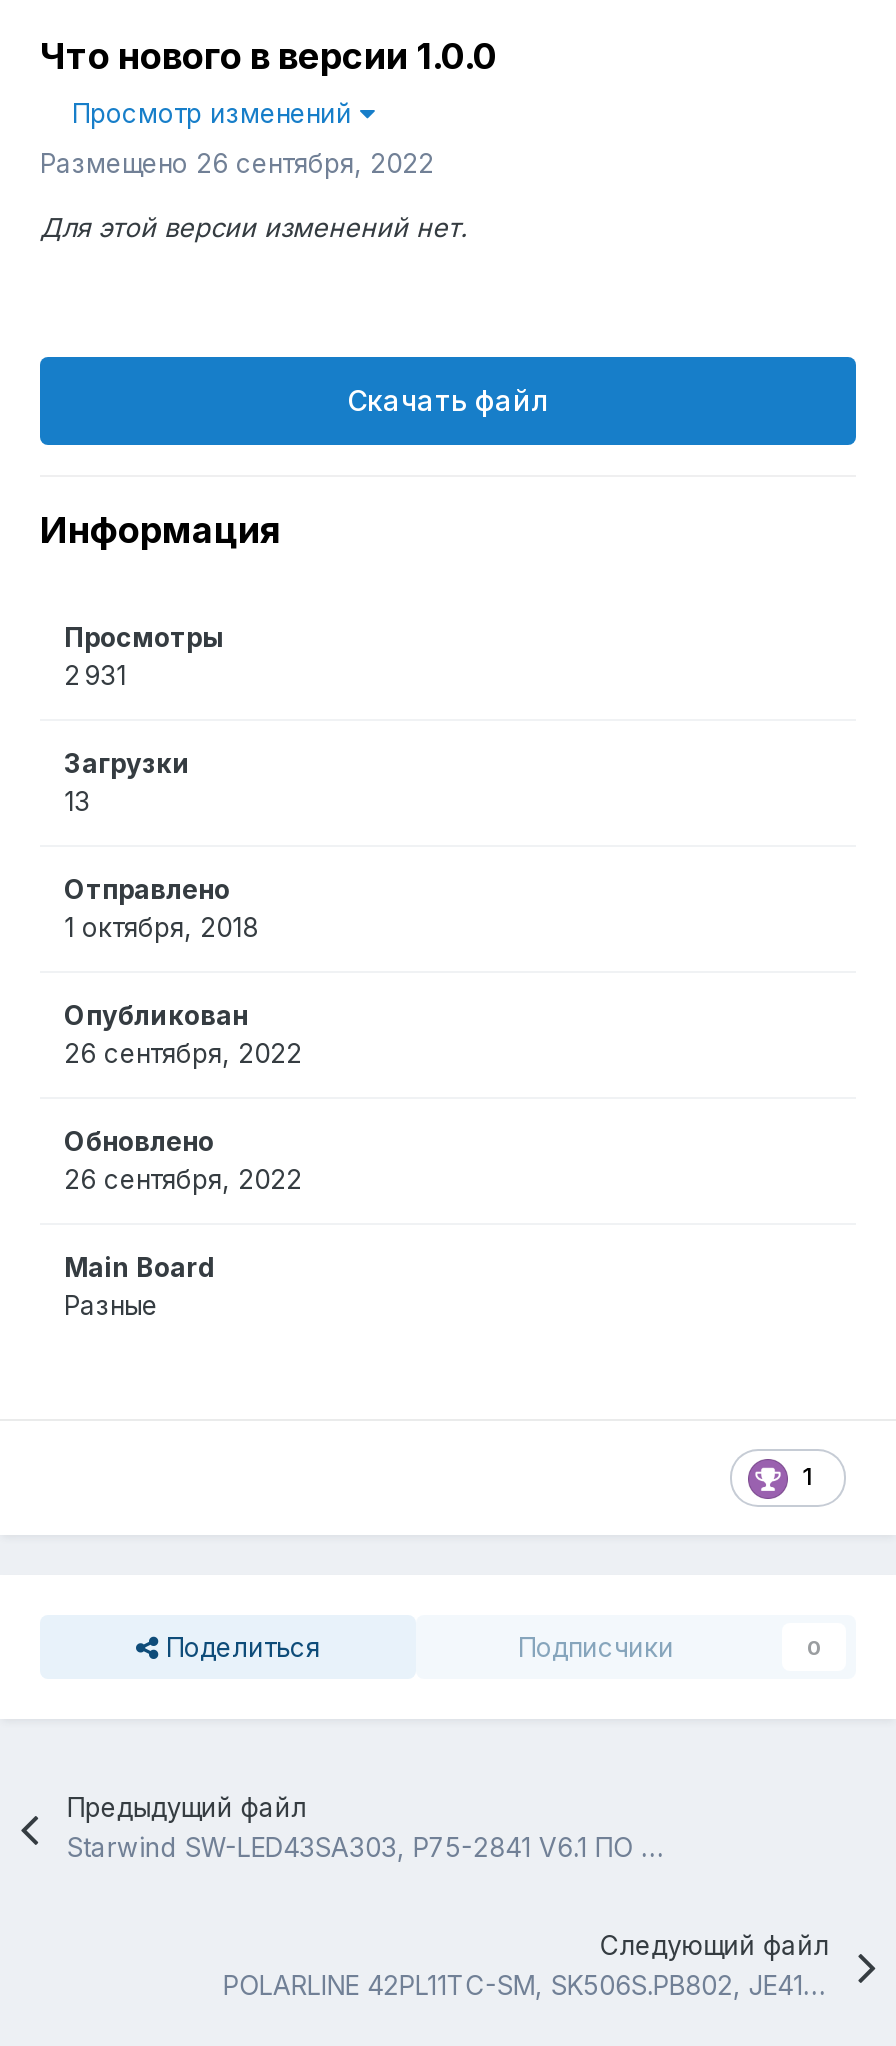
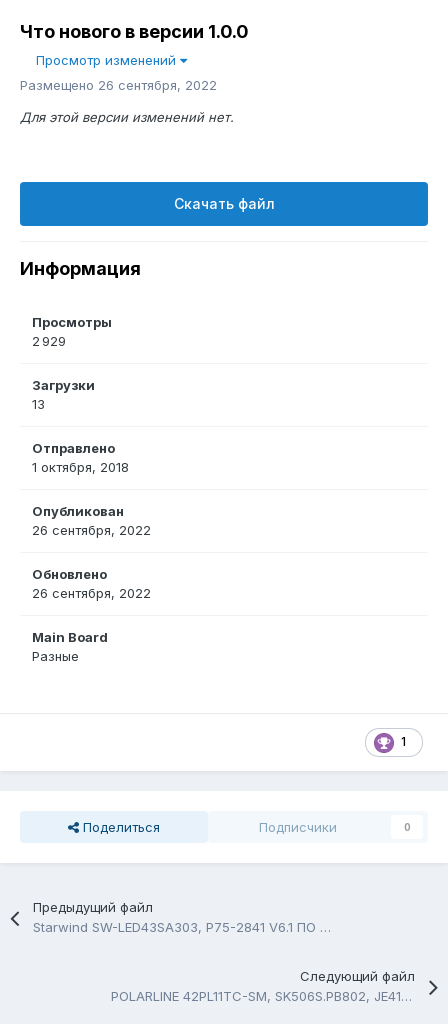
- 2 931
+ 2 929
